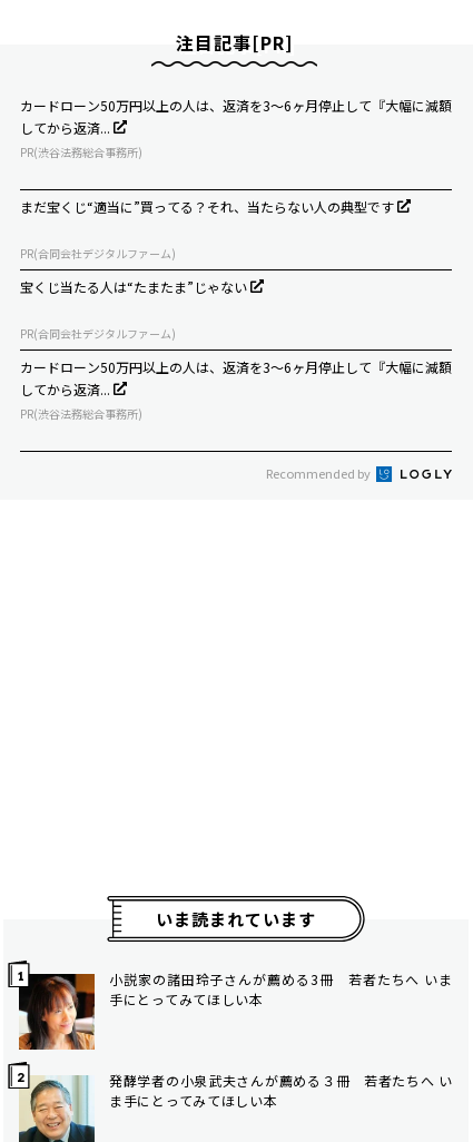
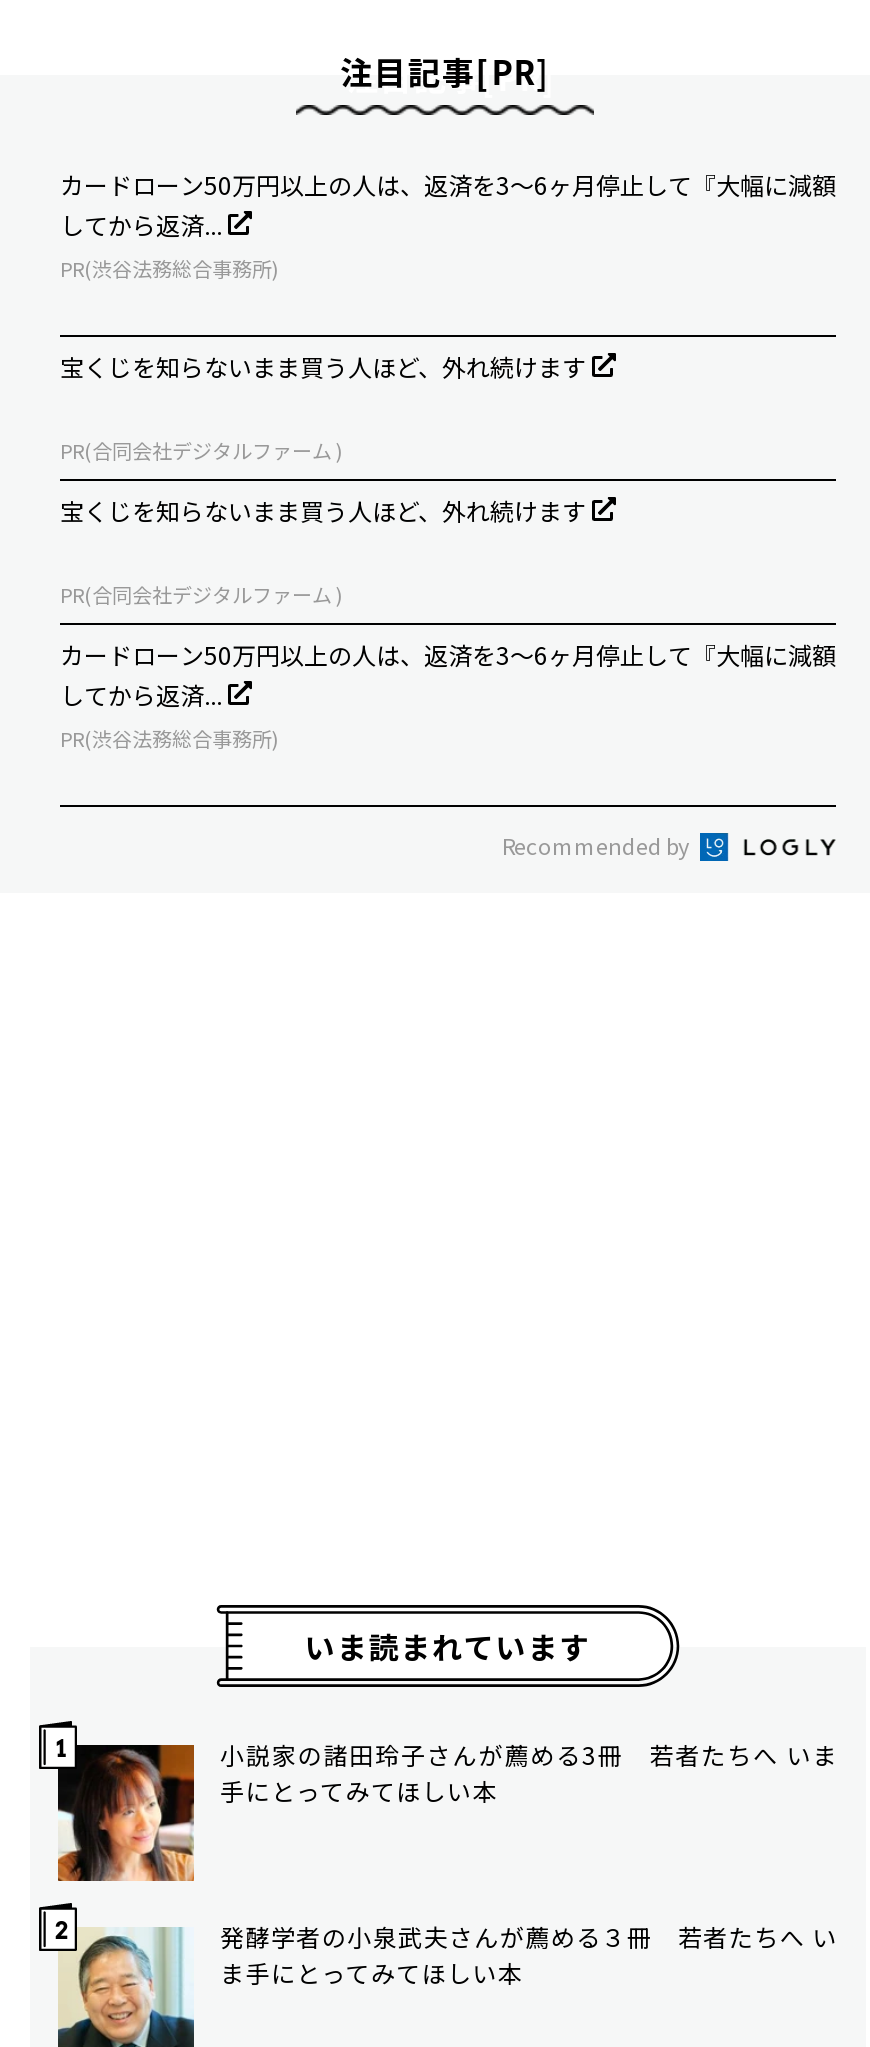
- まだ宝くじ“適当に”買ってる？それ、当たらない人の典型です
+ 宝くじを知らないまま買う人ほど、外れ続けます

- PR(合同会社デジタルファーム)
+ PR(合同会社デジタルファーム )

- 宝くじ当たる人は“たまたま”じゃない
+ 宝くじを知らないまま買う人ほど、外れ続けます

- PR(合同会社デジタルファーム)
+ PR(合同会社デジタルファーム )
